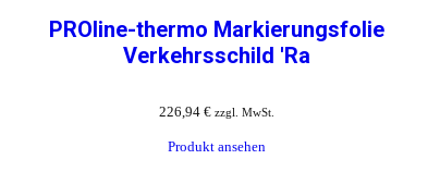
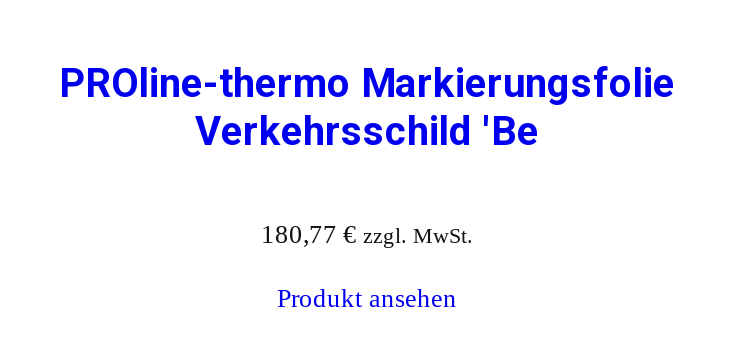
- Verkehrsschild 'Ra
+ Verkehrsschild 'Be

- 226,94 € zzgl. MwSt.
+ 180,77 € zzgl. MwSt.
